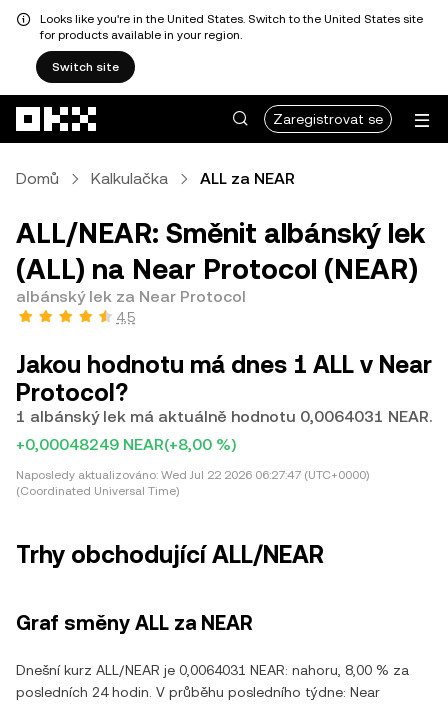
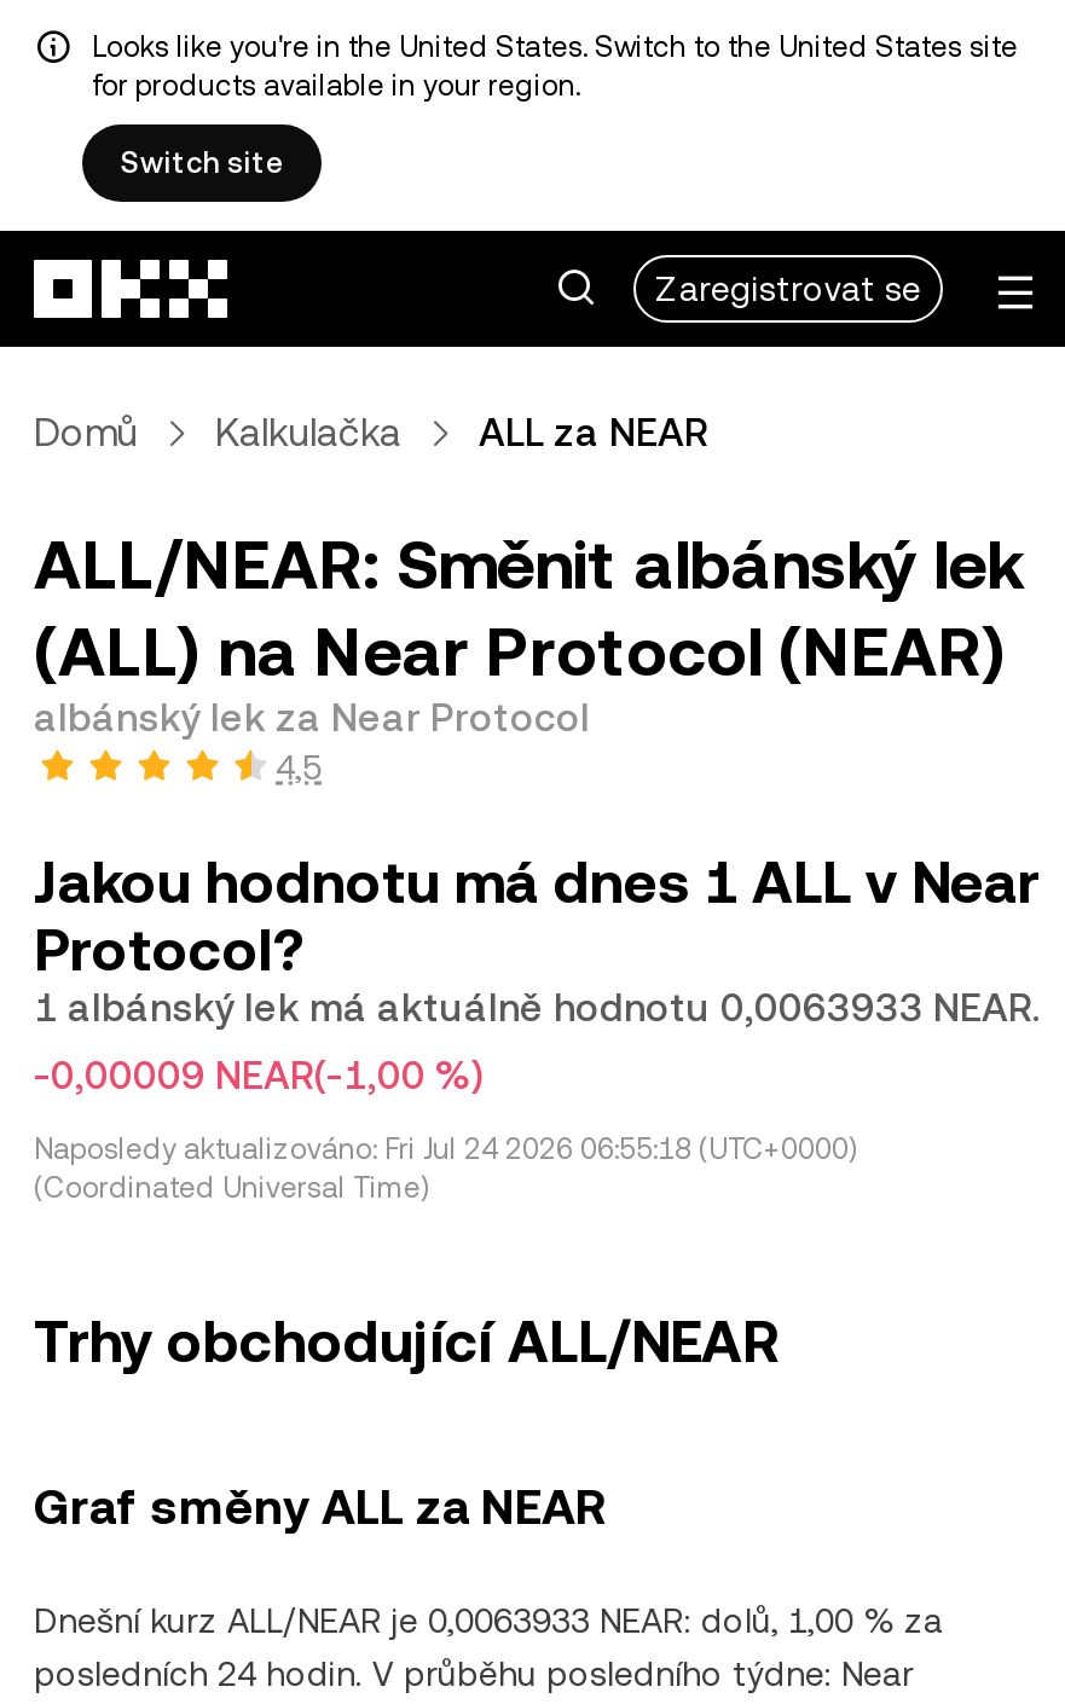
- 1 albánský lek má aktuálně hodnotu 0,0064031 NEAR.
+ 1 albánský lek má aktuálně hodnotu 0,0063933 NEAR.

- +0,00048249 NEAR(+8,00 %)
+ -0,00009 NEAR(-1,00 %)

- Naposledy aktualizováno: Wed Jul 22 2026 06:27:47 (UTC+0000)
+ Naposledy aktualizováno: Fri Jul 24 2026 06:55:18 (UTC+0000)

- Dnešní kurz ALL/NEAR je 0,0064031 NEAR: nahoru, 8,00 % za
+ Dnešní kurz ALL/NEAR je 0,0063933 NEAR: dolů, 1,00 % za
